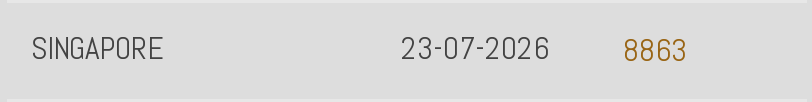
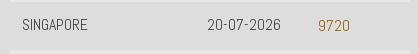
- 23-07-2026
+ 20-07-2026

- 8863
+ 9720
